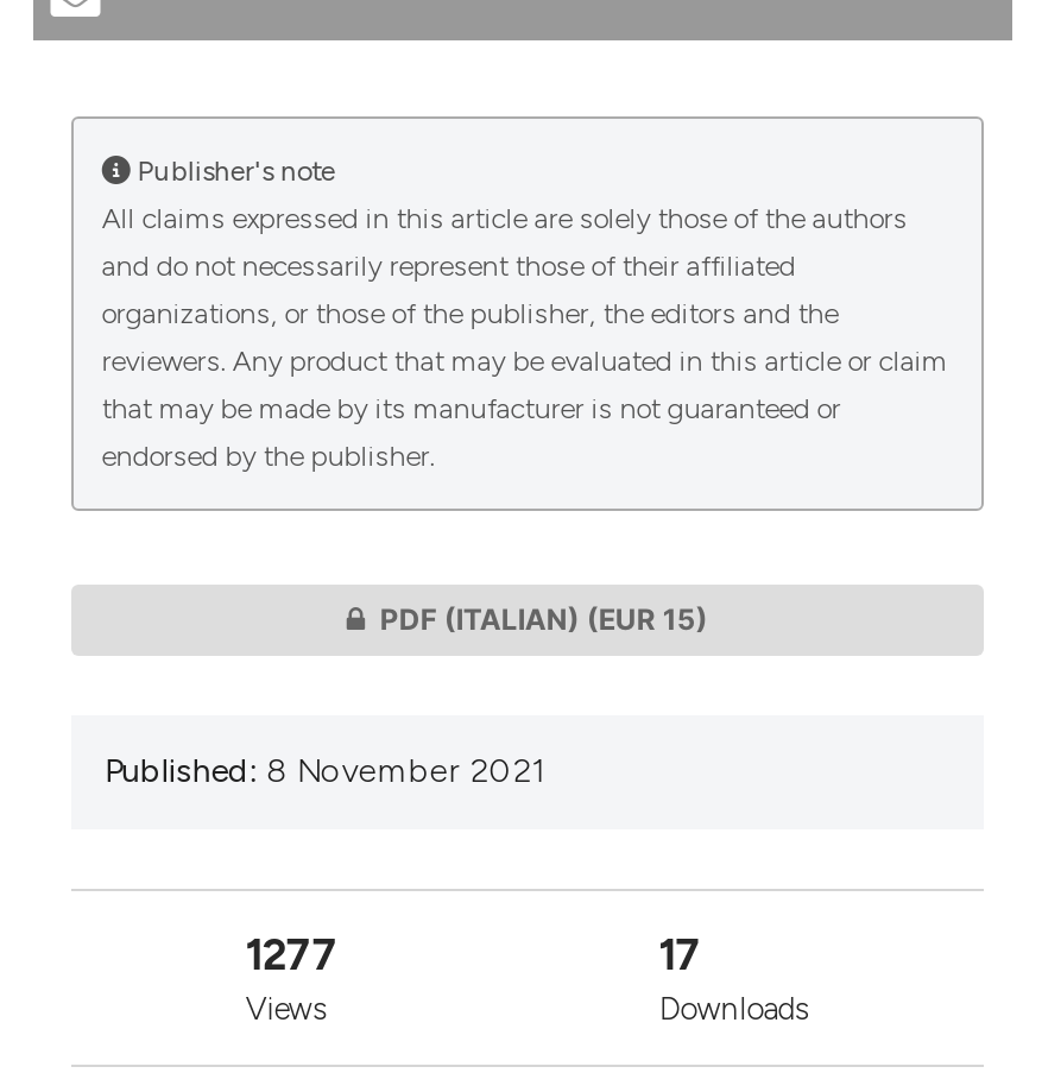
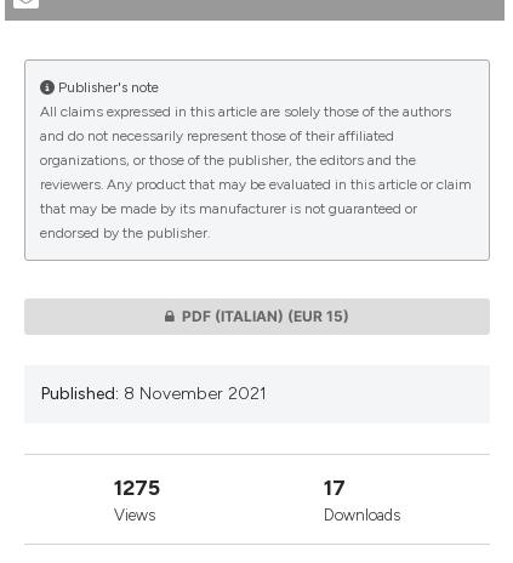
- 1277
+ 1275
